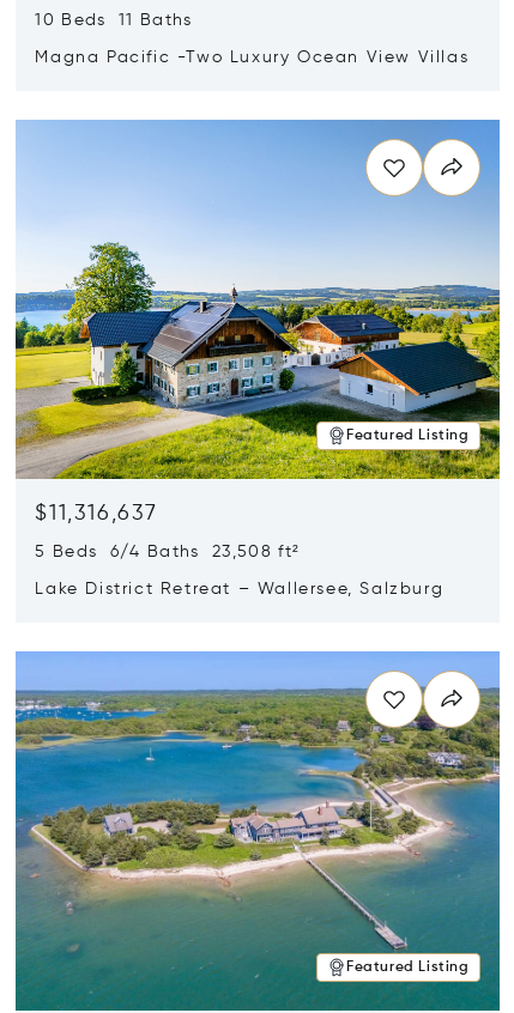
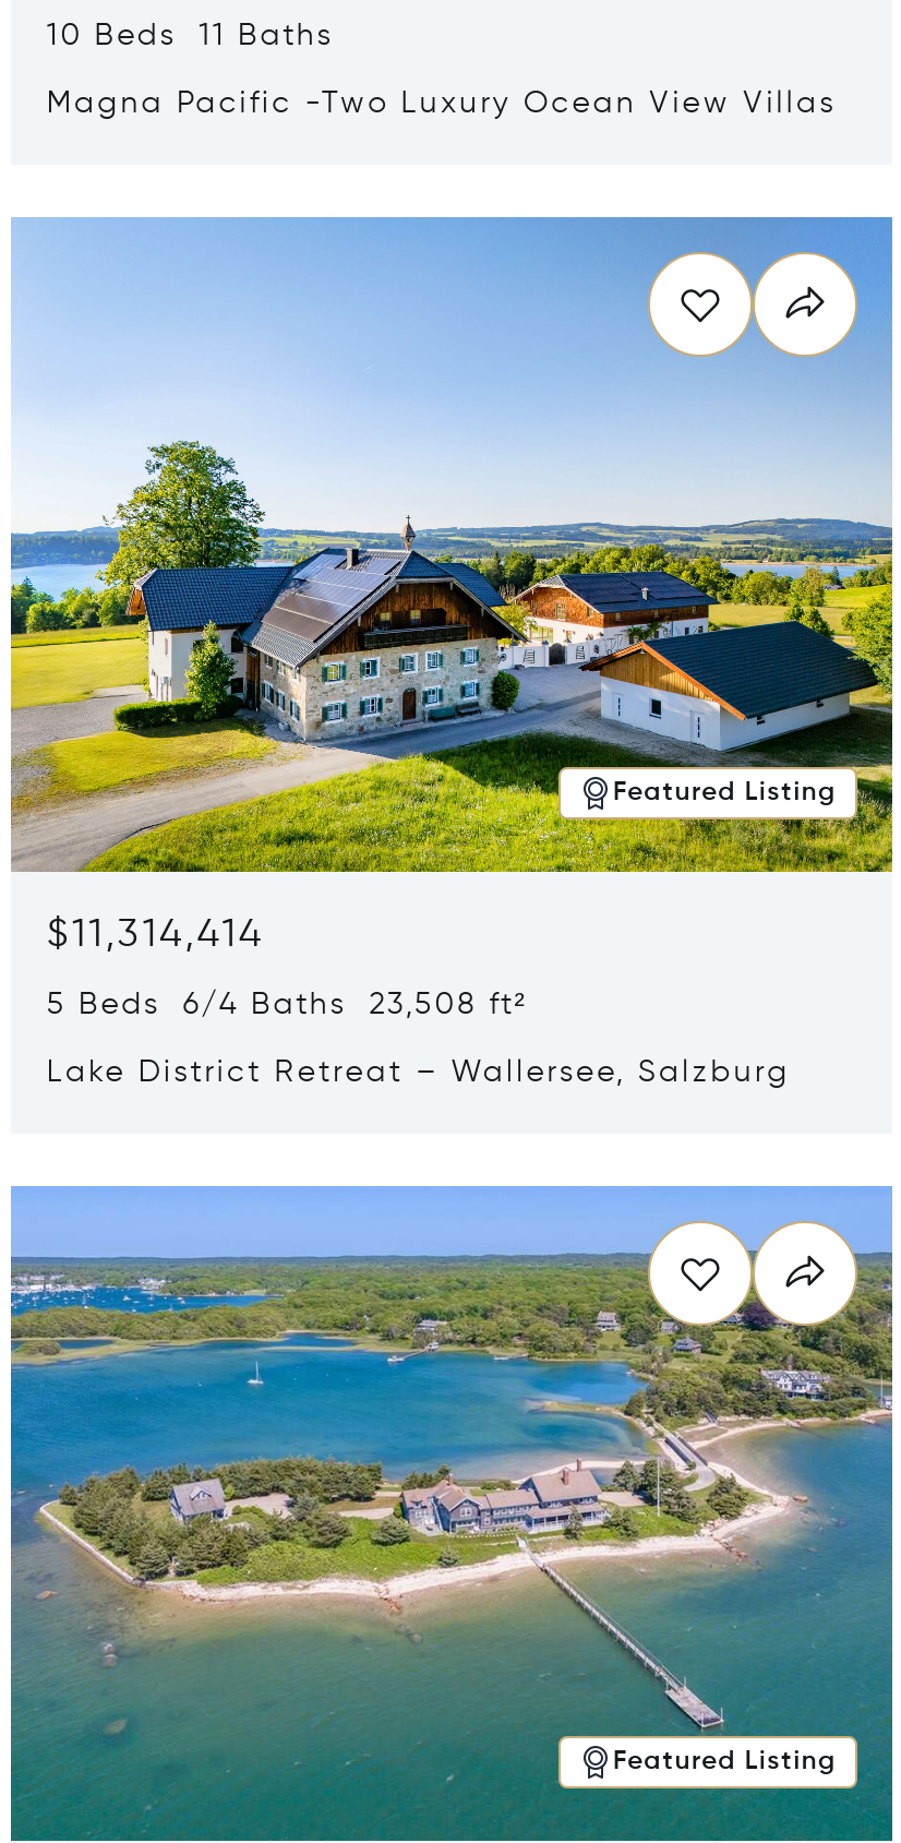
- $11,316,637
+ $11,314,414
